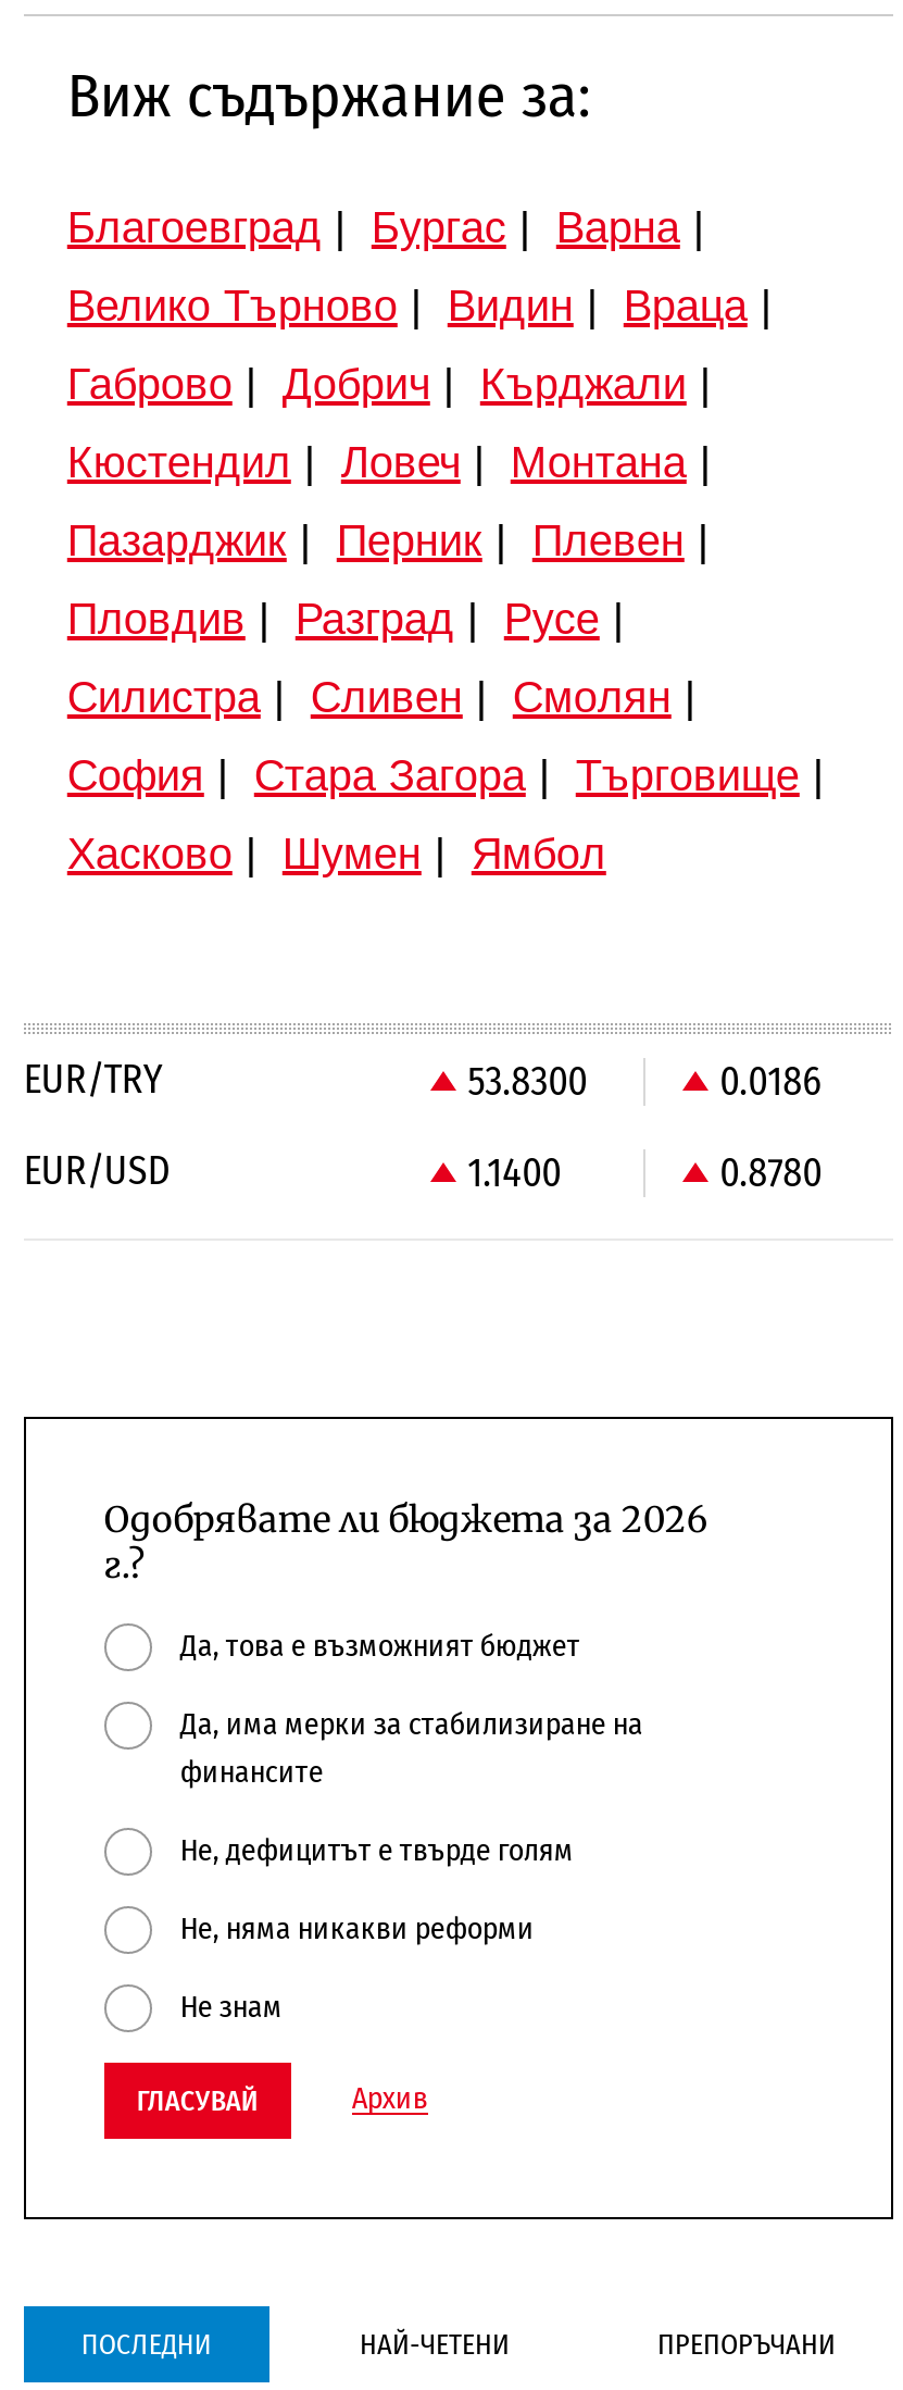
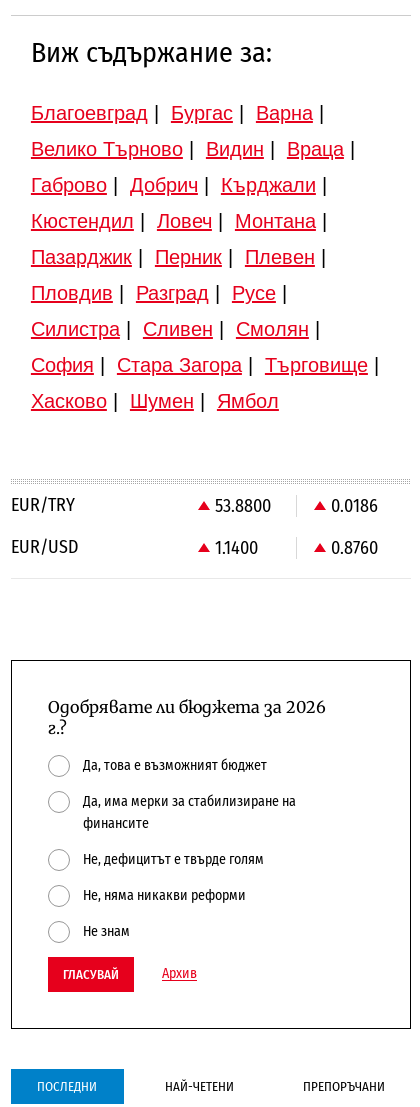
- 53.8300
+ 53.8800

- 0.8780
+ 0.8760
